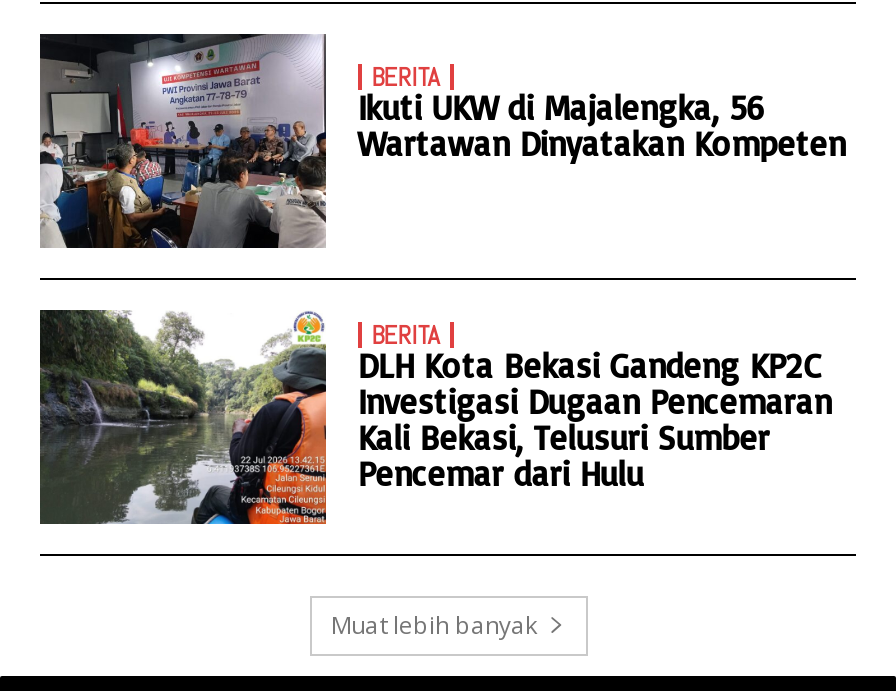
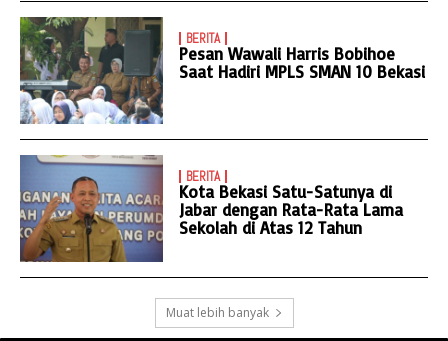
- [image]
- Ikuti UKW di Majalengka, 56
- Wartawan Dinyatakan Kompeten
+ [image]
+ Pesan Wawali Harris Bobihoe
+ Saat Hadiri MPLS SMAN 10 Bekasi

- [image]
- DLH Kota Bekasi Gandeng KP2C
- Investigasi Dugaan Pencemaran
- Kali Bekasi, Telusuri Sumber
- Pencemar dari Hulu
+ [image]
+ Kota Bekasi Satu-Satunya di
+ Jabar dengan Rata-Rata Lama
+ Sekolah di Atas 12 Tahun
